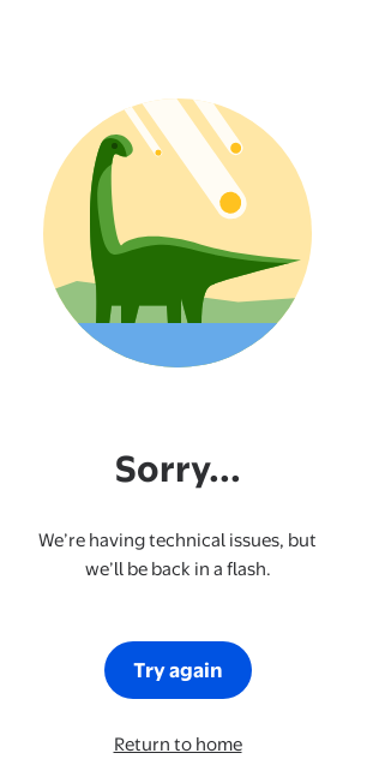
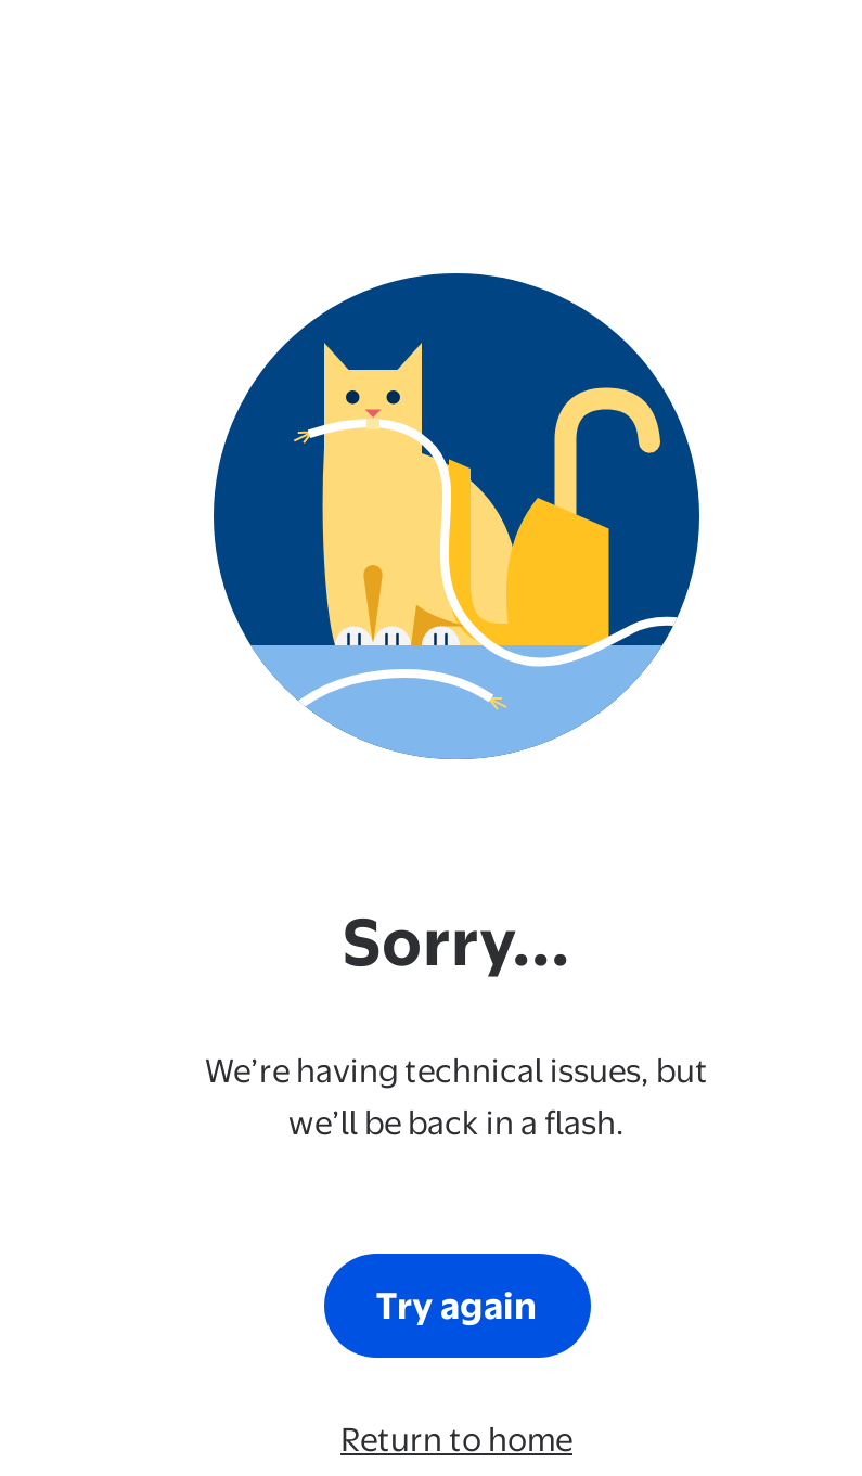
- [image]
+ [image]
